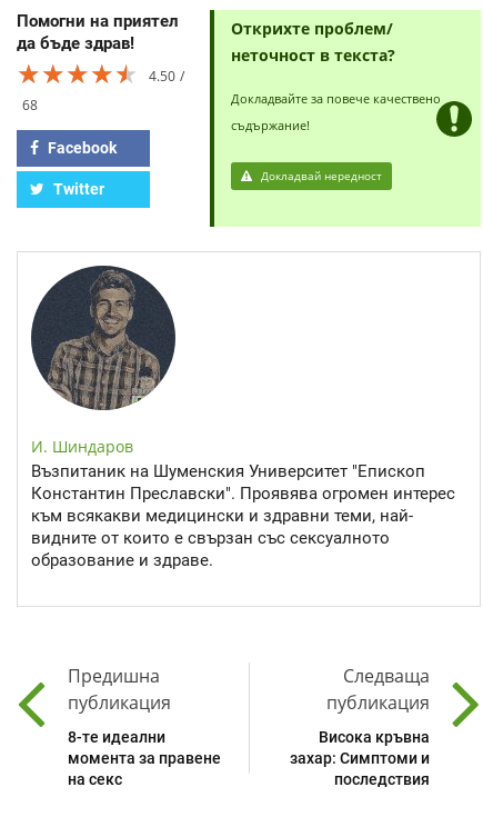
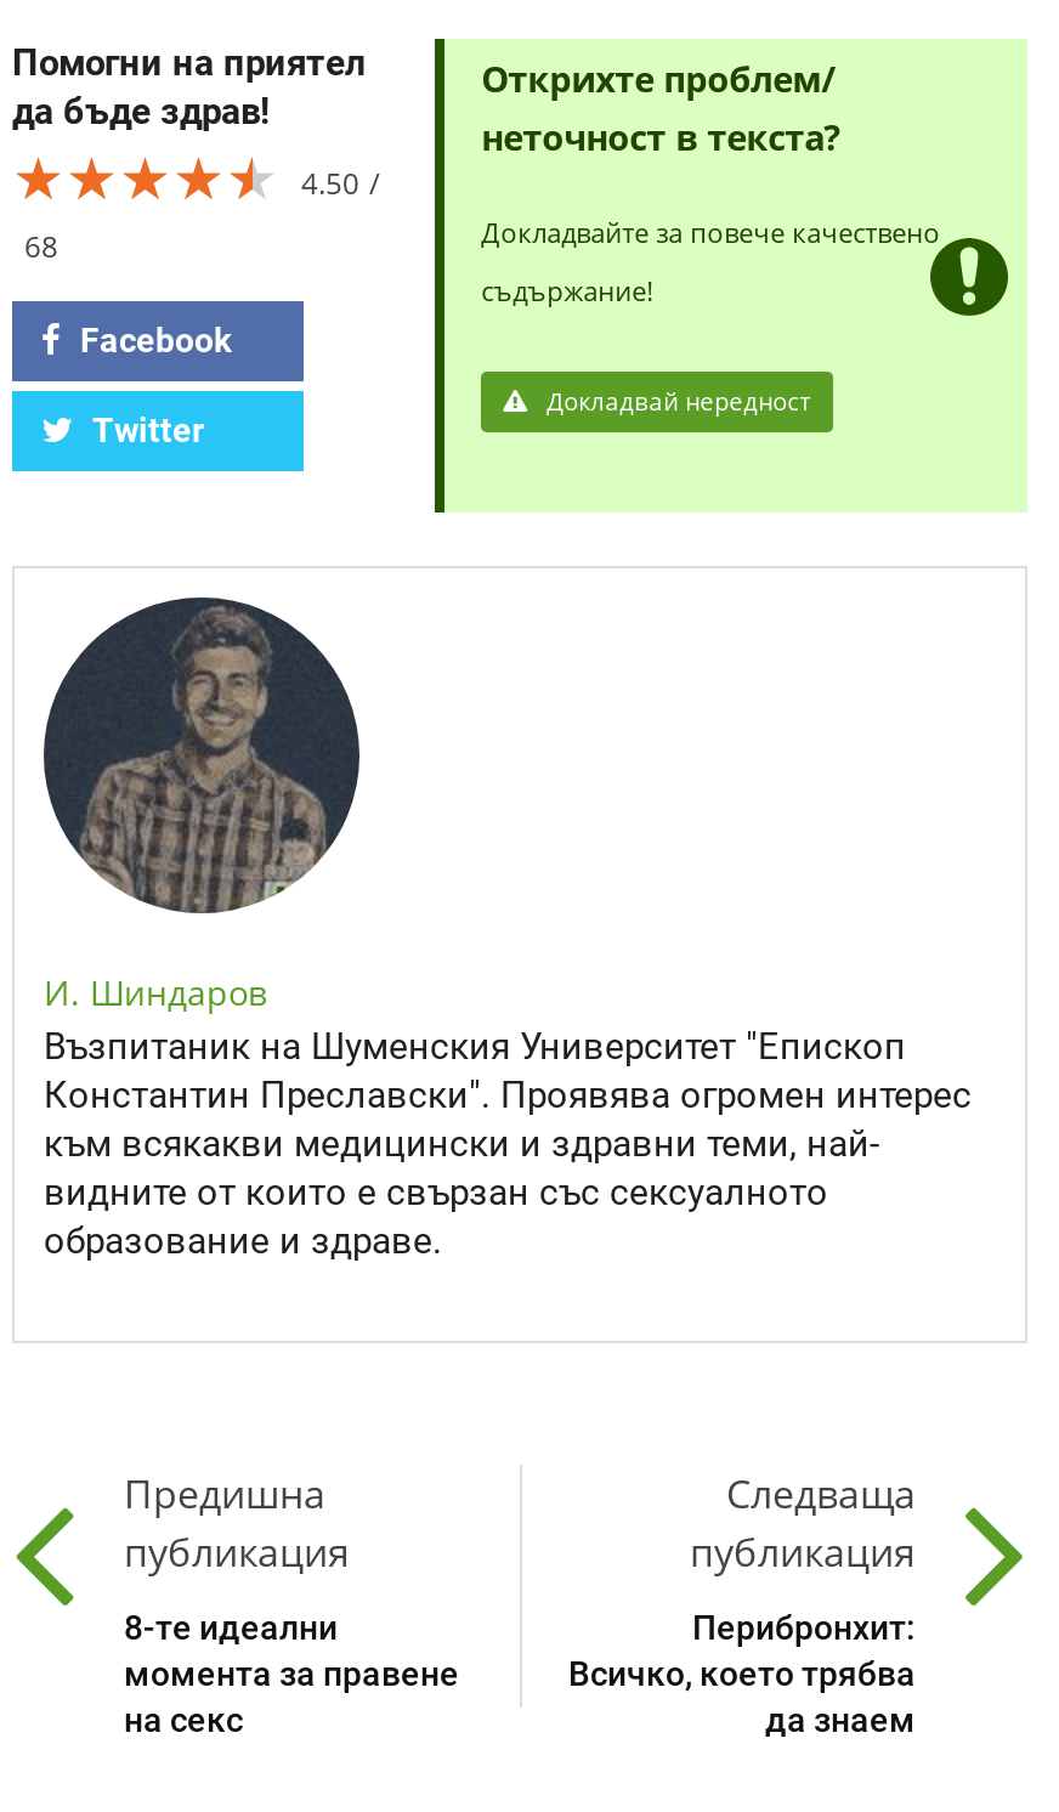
- Висока кръвна
- захар: Симптоми и
- последствия
+ Перибронхит:
+ Всичко, което трябва
+ да знаем
